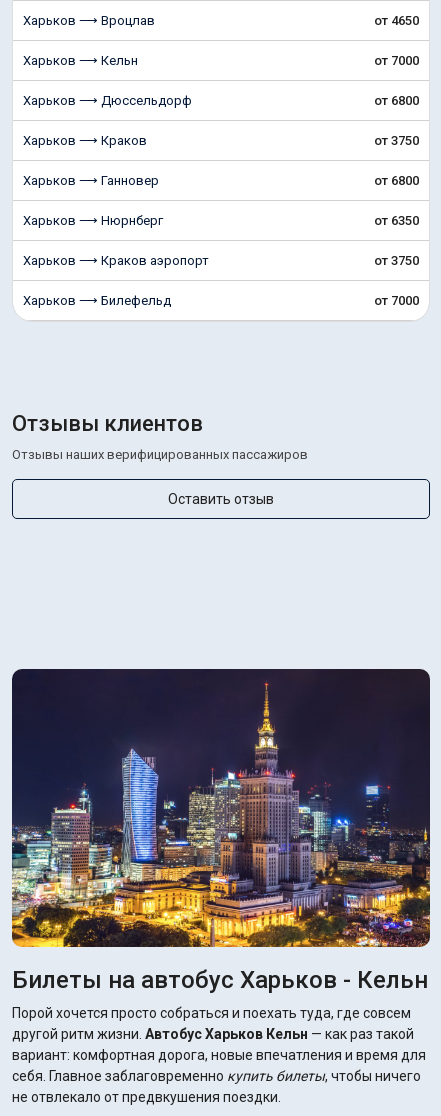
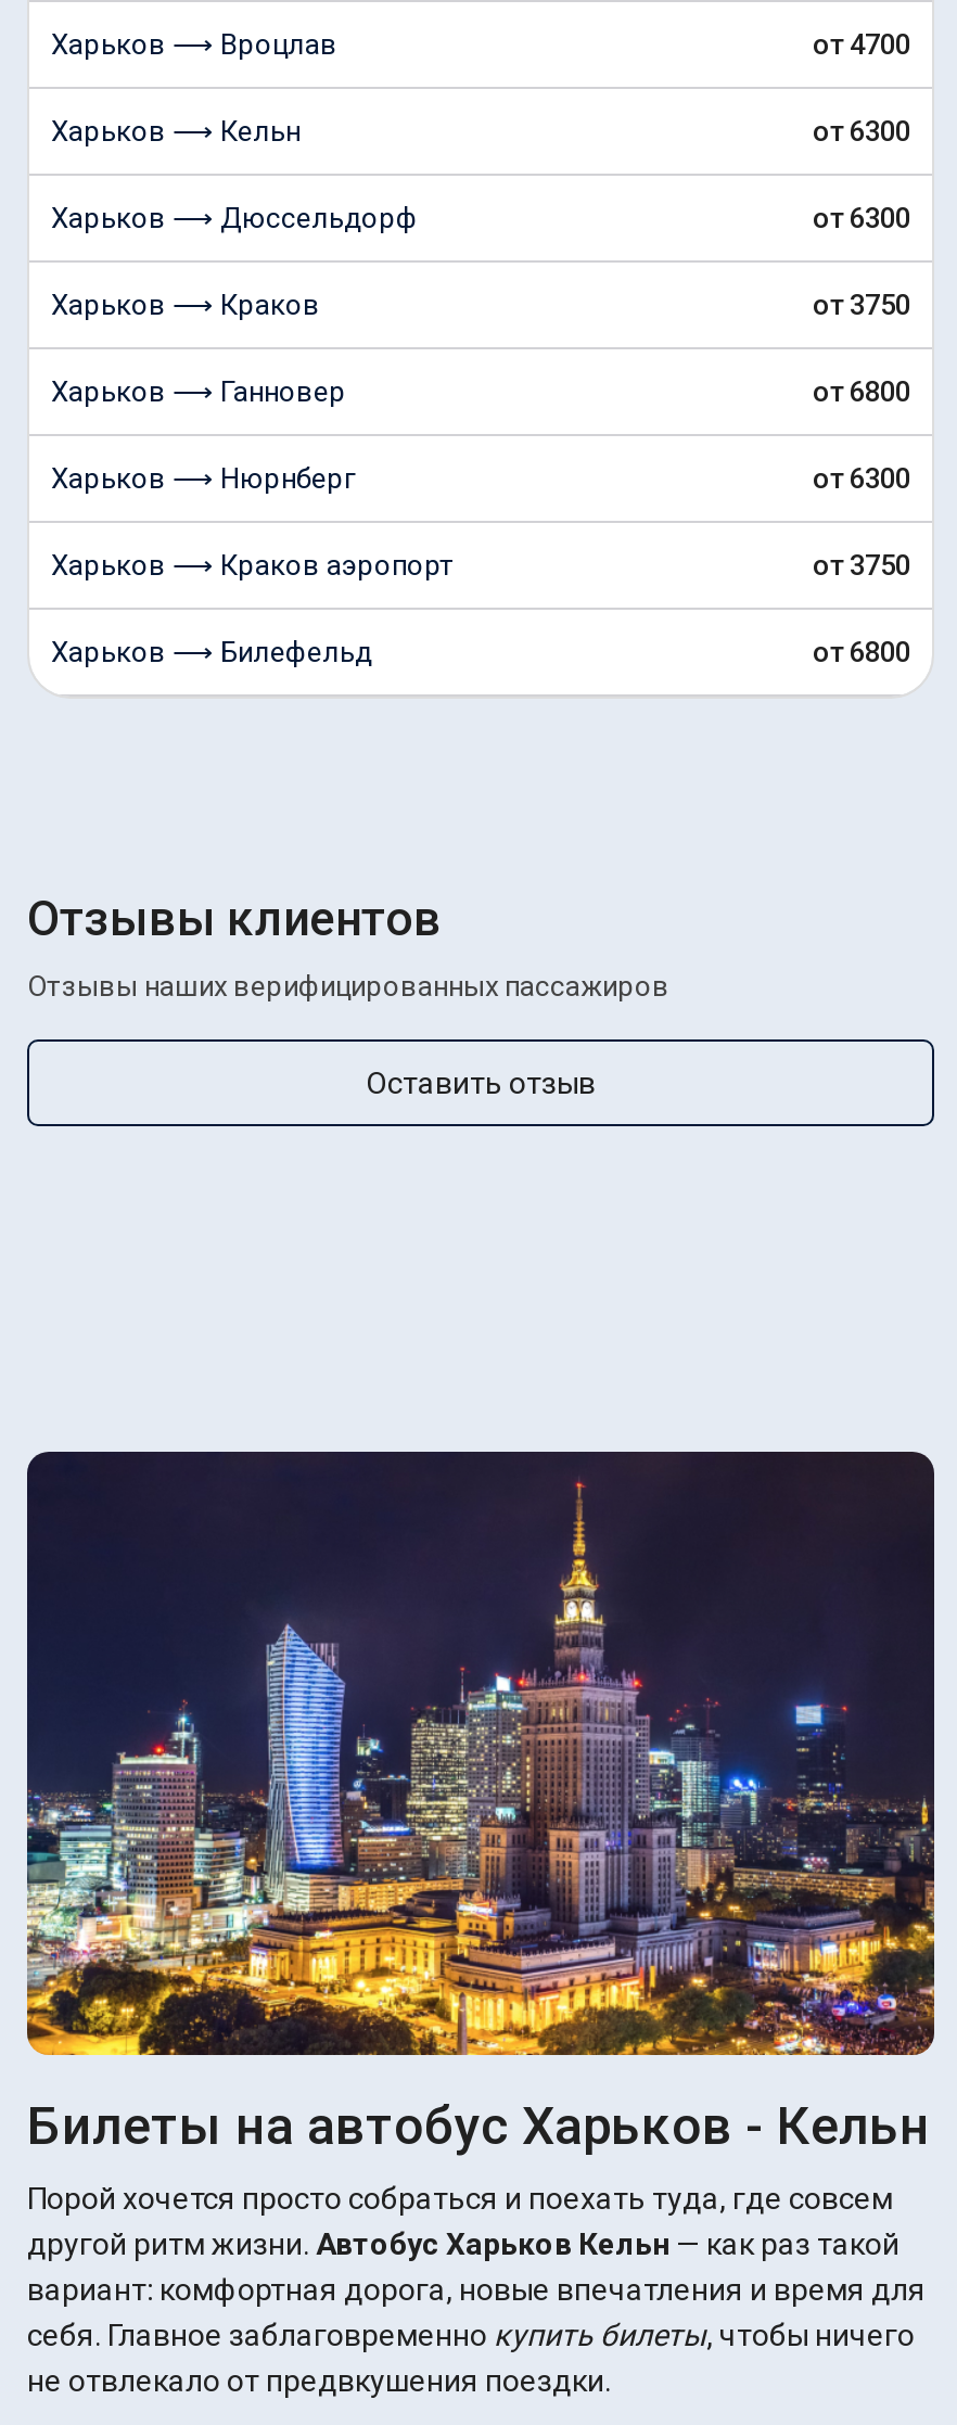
- от 4650
+ от 4700

- от 7000
+ от 6300

- от 6800
+ от 6300

- от 6350
+ от 6300

- от 7000
+ от 6800
